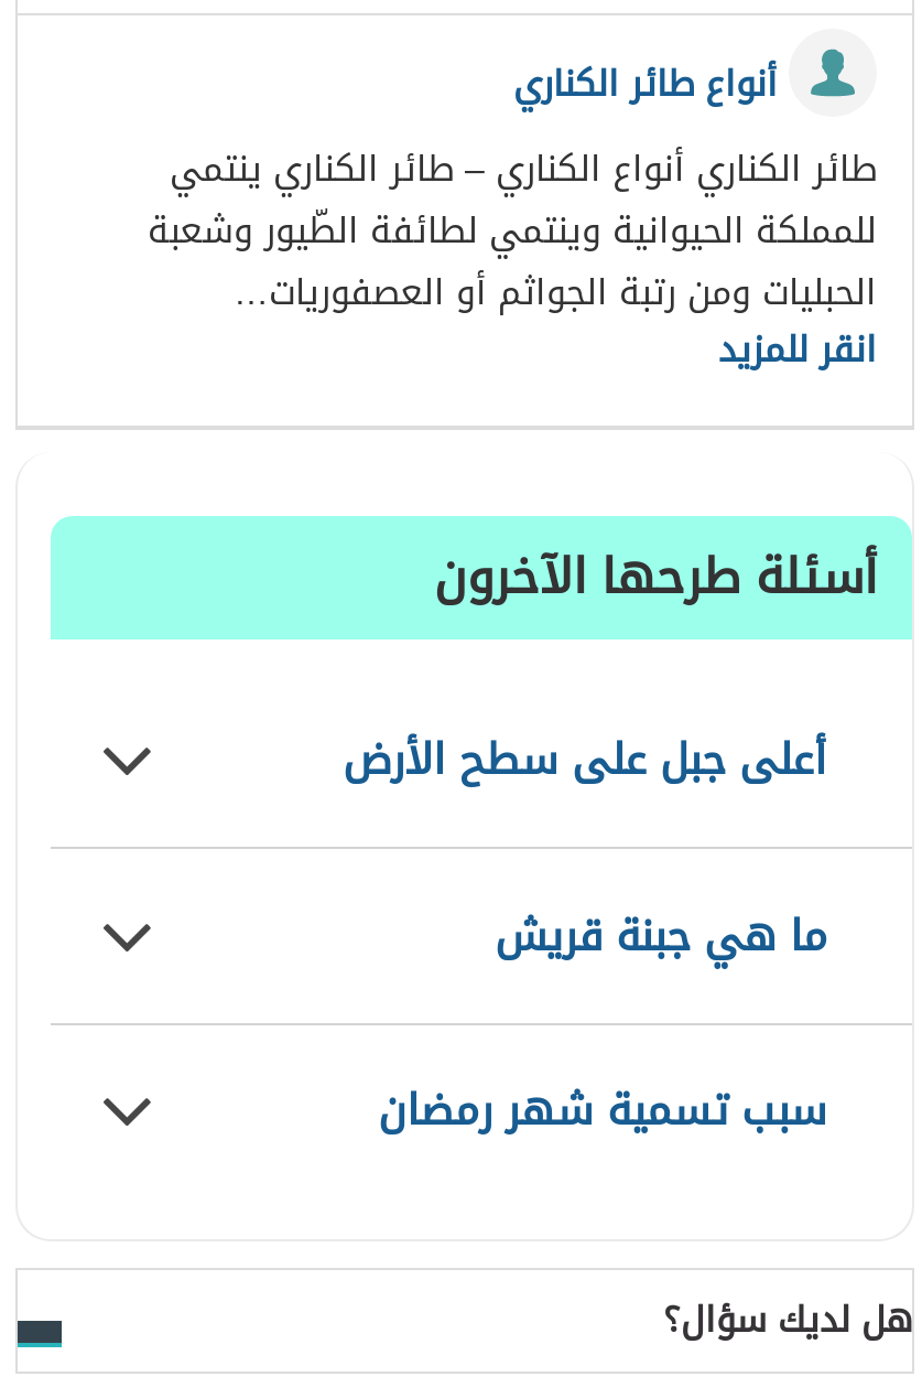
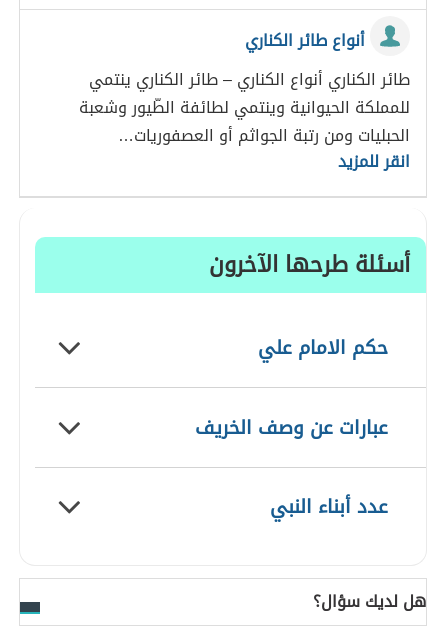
- أعلى جبل على سطح الأرض
+ حكم الامام علي

- ما هي جبنة قريش
+ عبارات عن وصف الخريف

- سبب تسمية شهر رمضان
+ عدد أبناء النبي
